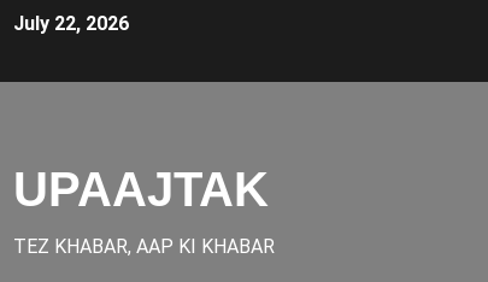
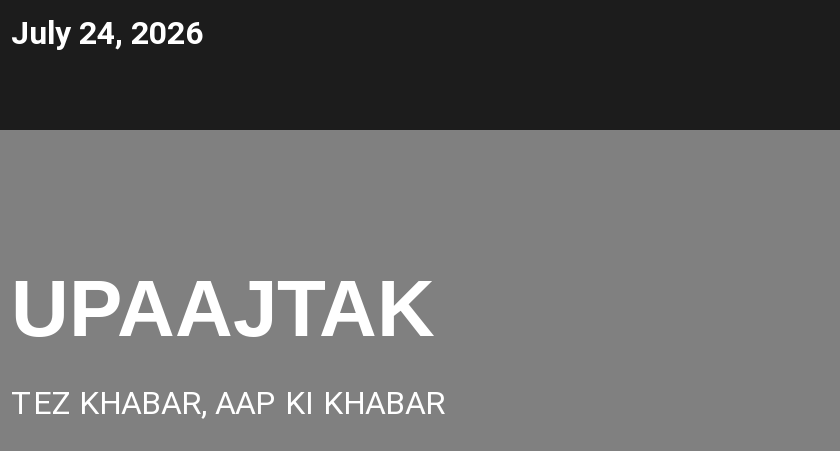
- July 22, 2026
+ July 24, 2026
